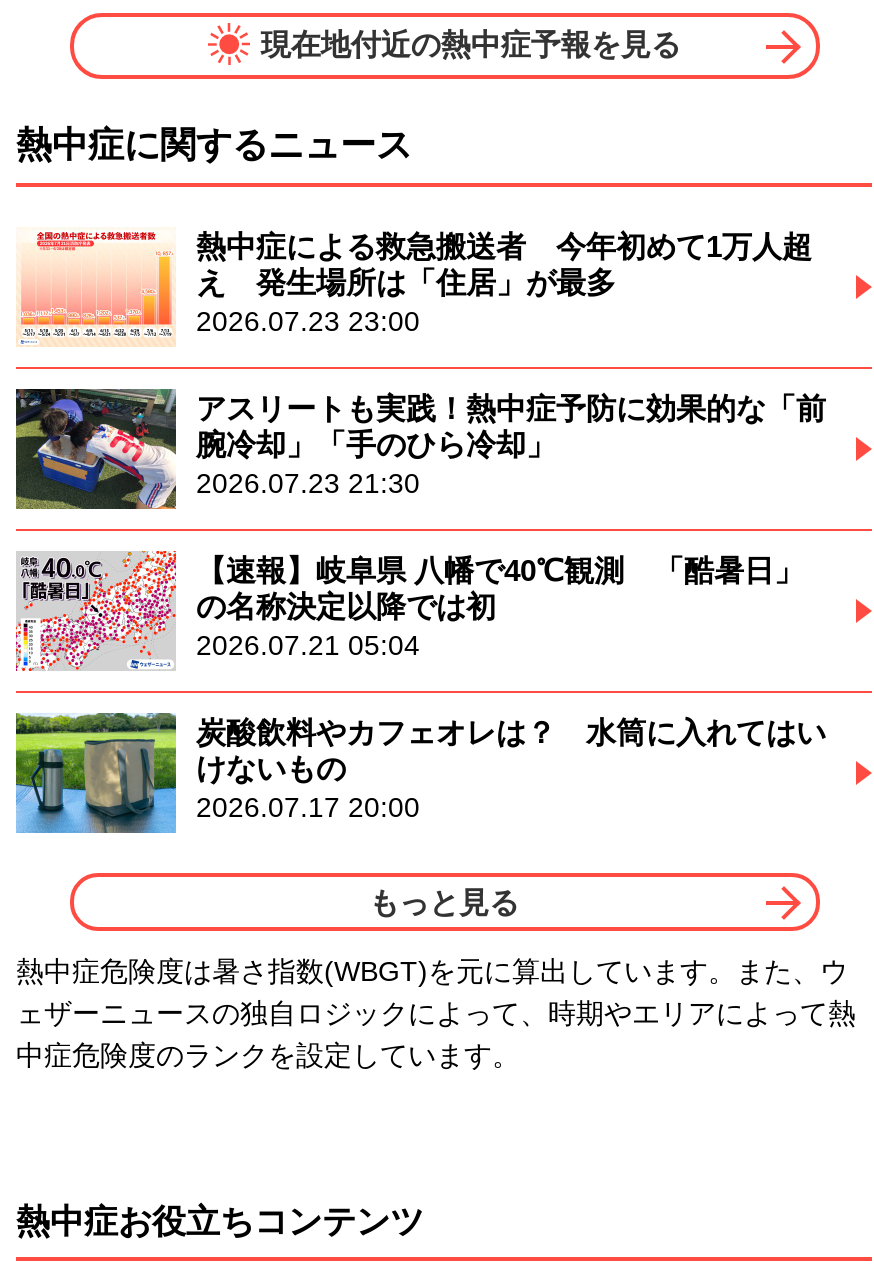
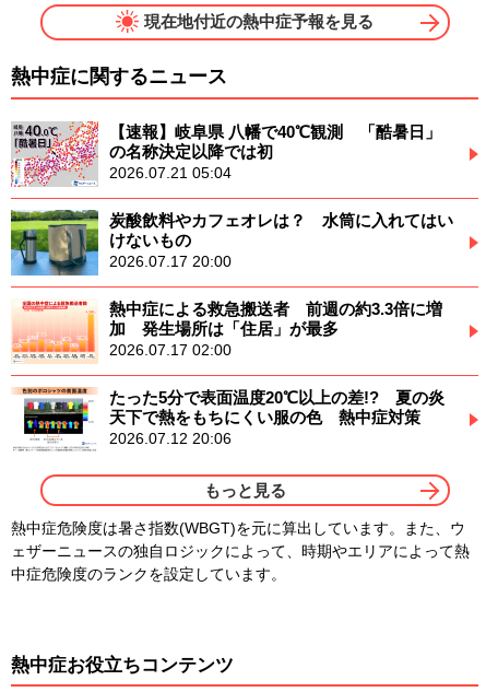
- [image]
- 熱中症による救急搬送者 今年初めて1万人超
- え 発生場所は「住居」が最多
- 2026.07.23 23:00
- アスリートも実践！熱中症予防に効果的な「前
- 腕冷却」「手のひら冷却」
- 2026.07.23 21:30

moved down: [image]

moved up: [image] | 【速報】岐阜県 八幡で40℃観測 「酷暑日」 | の名称決定以降では初 | 2026.07.21 05:04 | 炭酸飲料やカフェオレは？ 水筒に入れてはい | けないもの | 2026.07.17 20:00

+ [image]
+ 熱中症による救急搬送者 前週の約3.3倍に増
+ 加 発生場所は「住居」が最多
+ 2026.07.17 02:00
+ たった5分で表面温度20℃以上の差!? 夏の炎
+ 天下で熱をもちにくい服の色 熱中症対策
+ 2026.07.12 20:06
